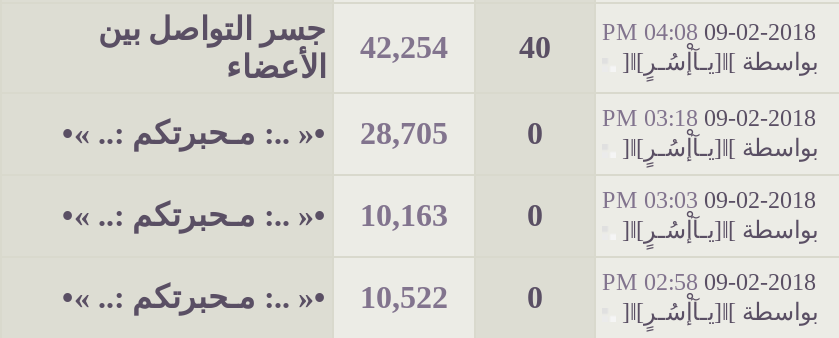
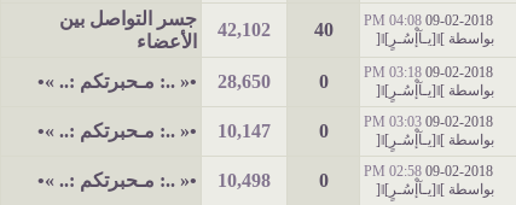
- 42,254
+ 42,102

- 28,705
+ 28,650

- 10,163
+ 10,147

- 10,522
+ 10,498
